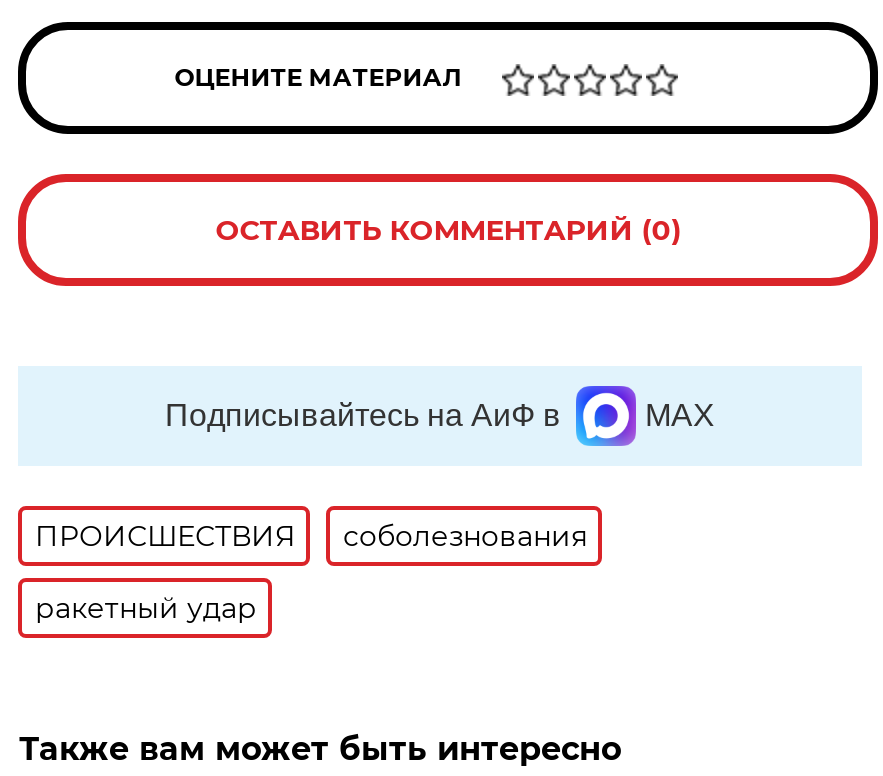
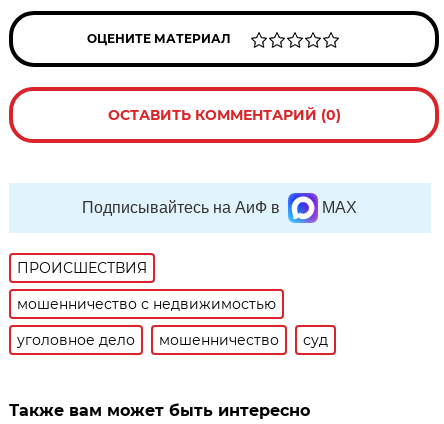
- соболезнования
+ мошенничество с недвижимостью

- ракетный удар
+ уголовное дело
+ мошенничество
+ суд
